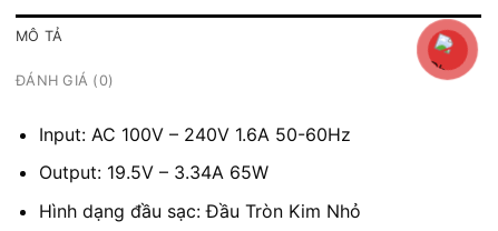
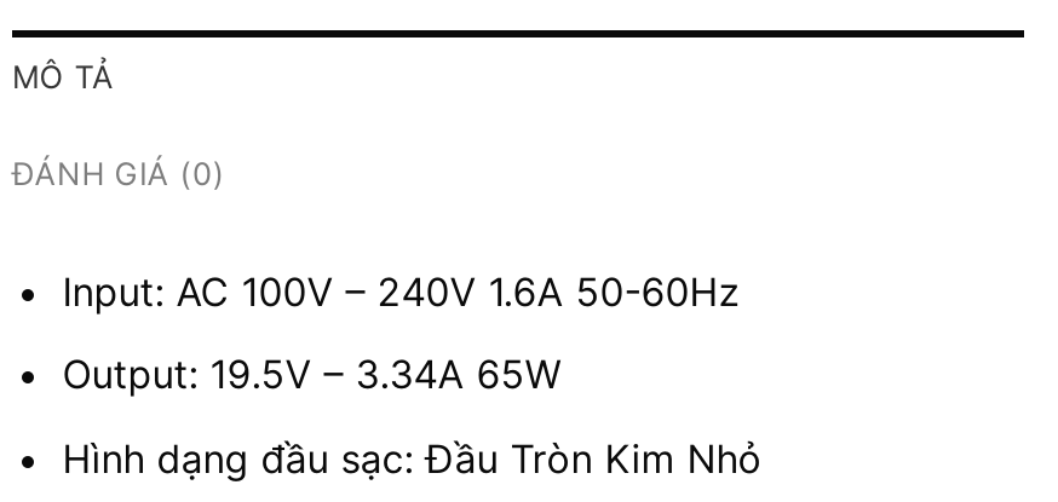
- [image]
